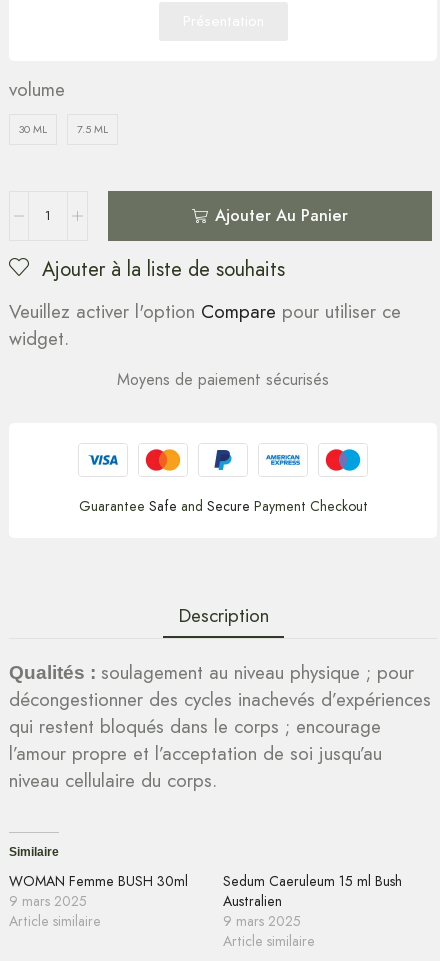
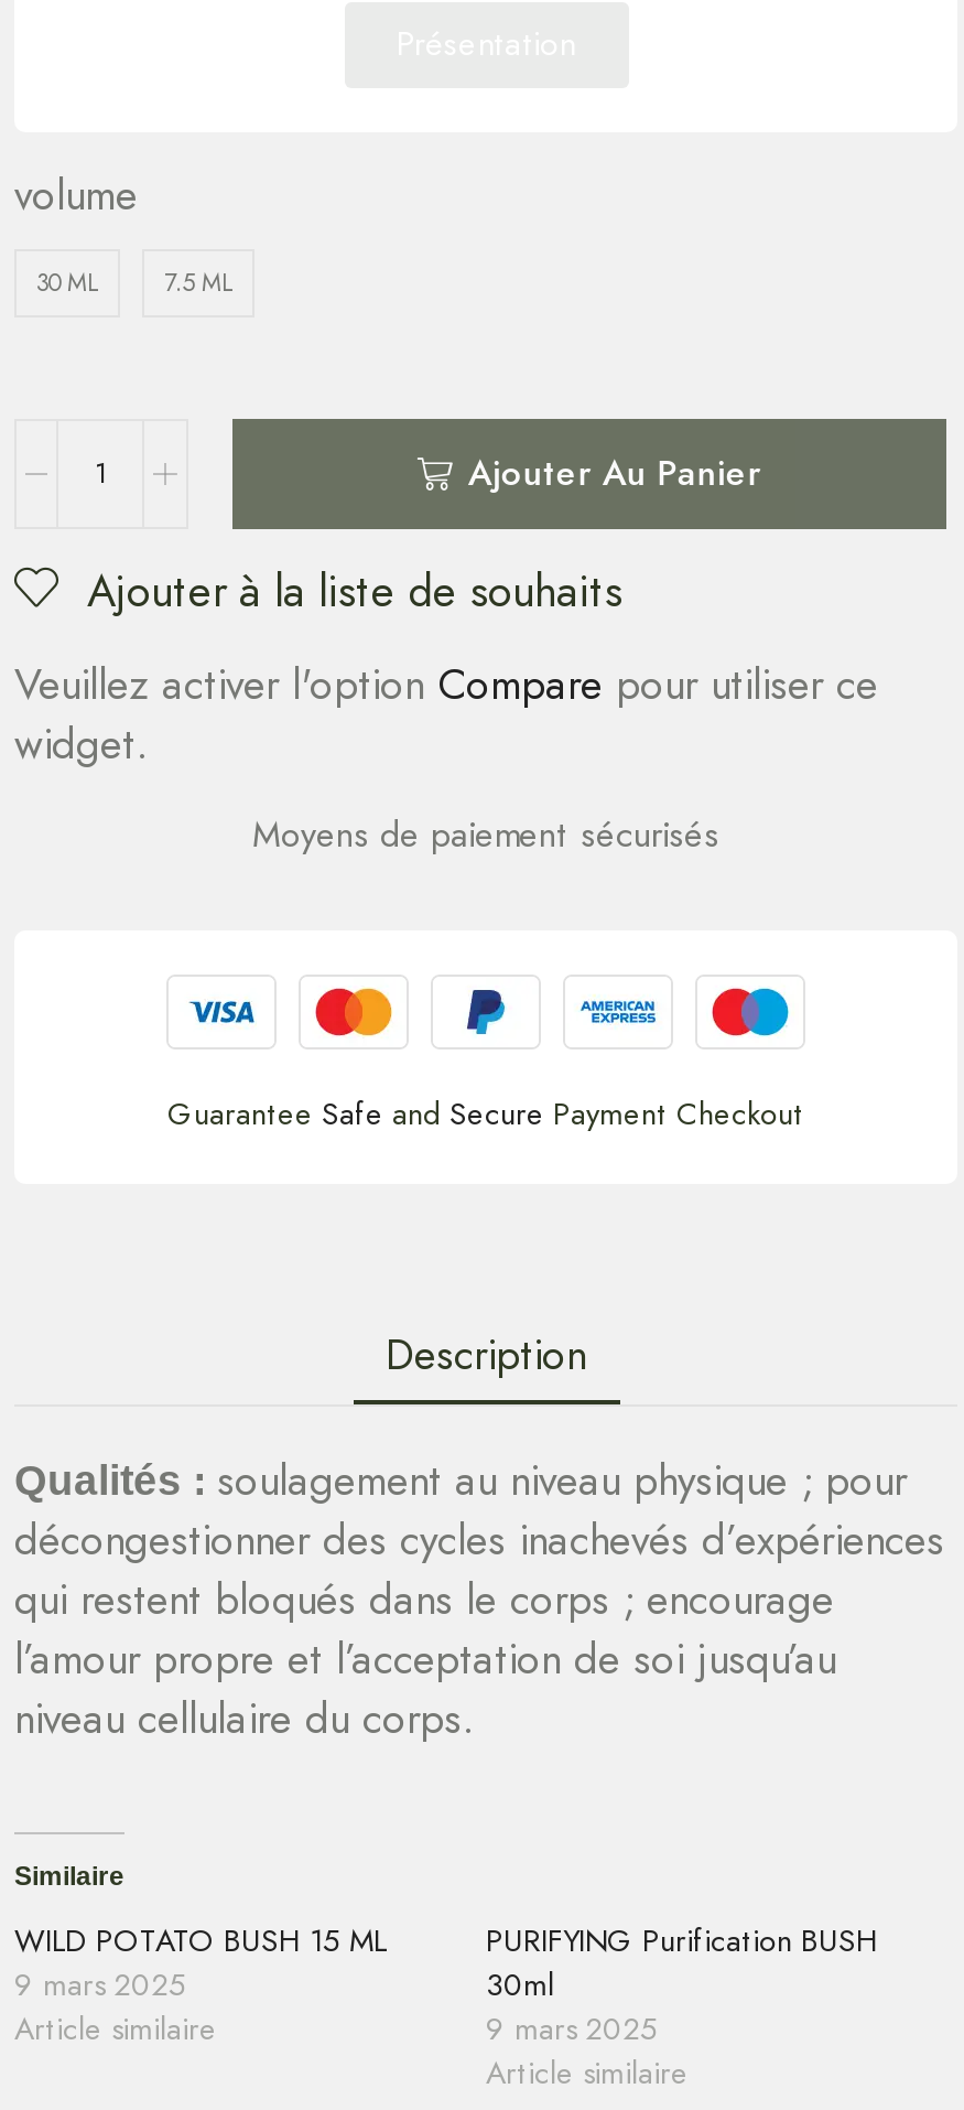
- WOMAN Femme BUSH 30ml
+ WILD POTATO BUSH 15 ML

- Sedum Caeruleum 15 ml Bush
- Australien
+ PURIFYING Purification BUSH
+ 30ml
